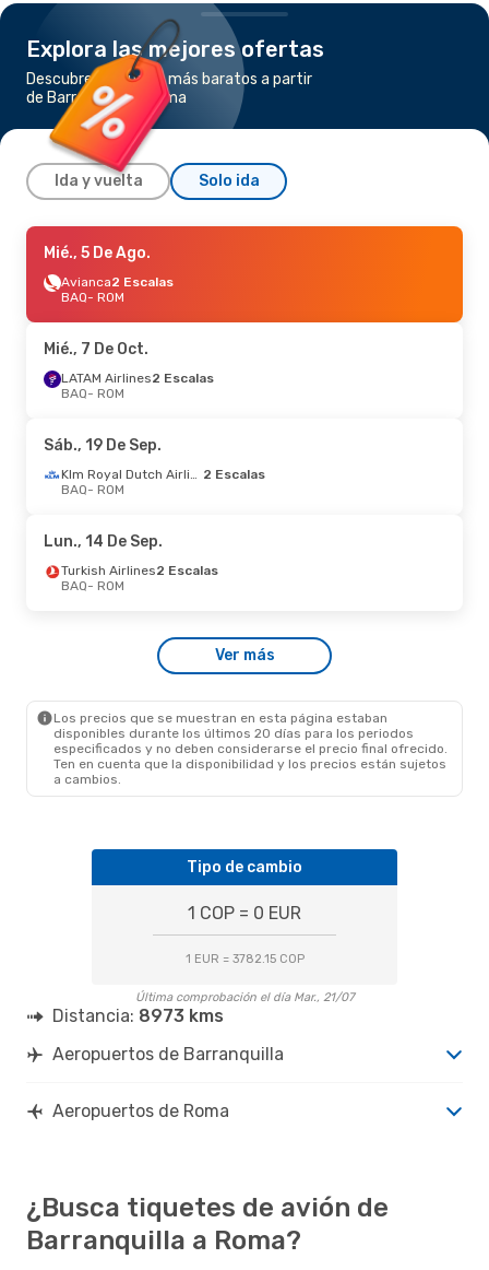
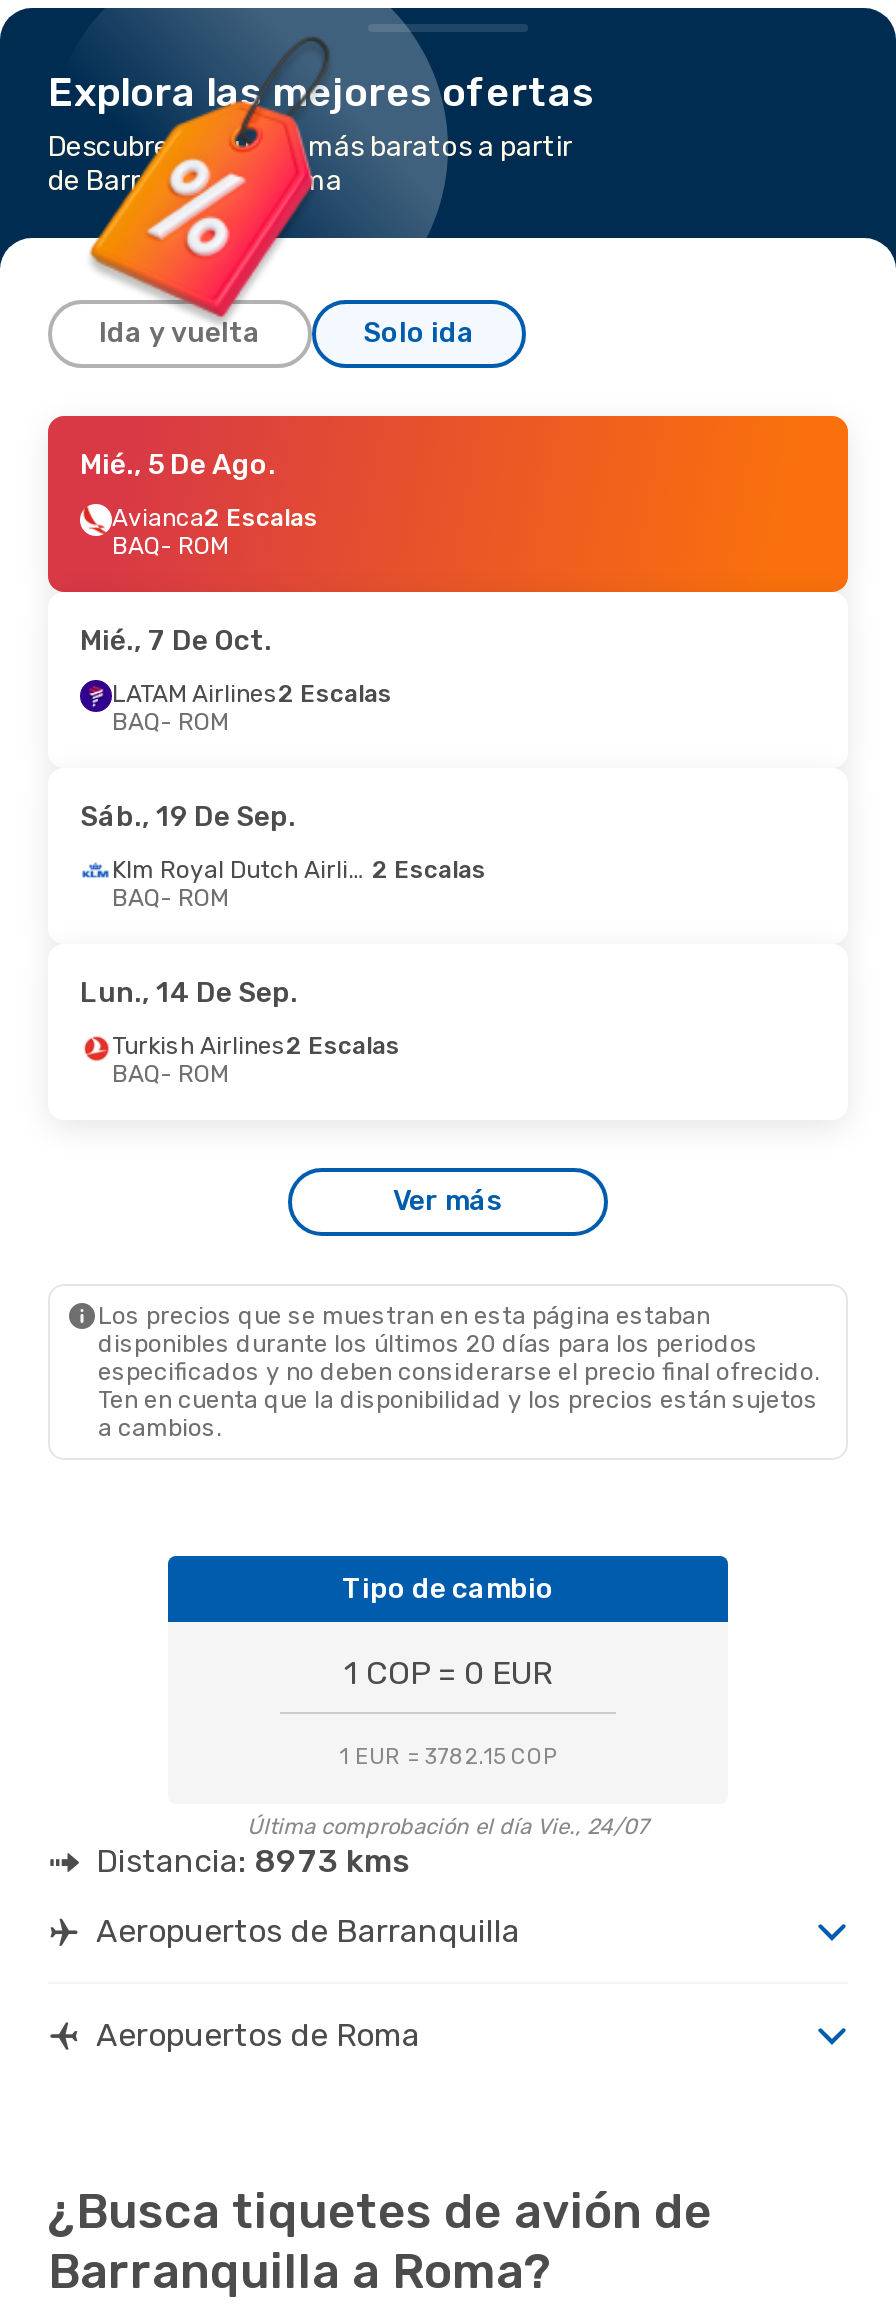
- Última comprobación el día Mar., 21/07
+ Última comprobación el día Vie., 24/07
